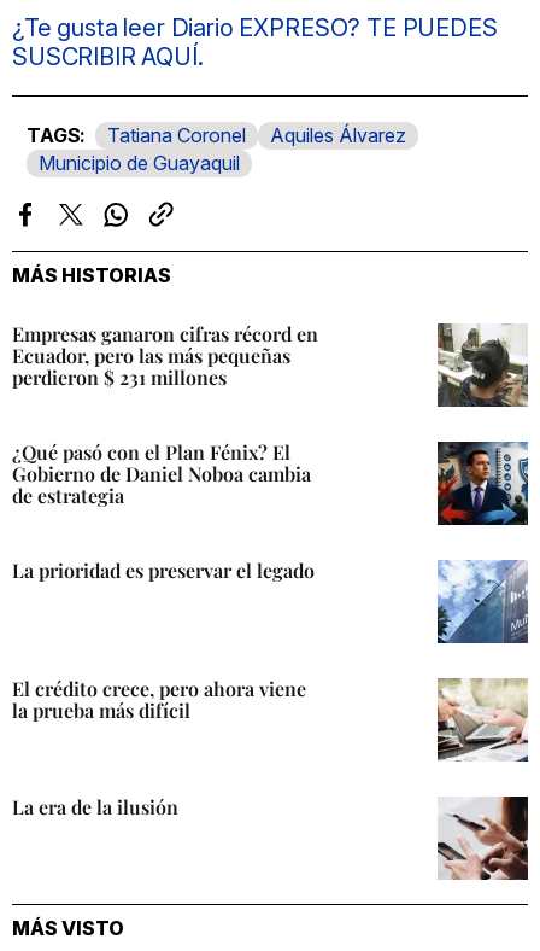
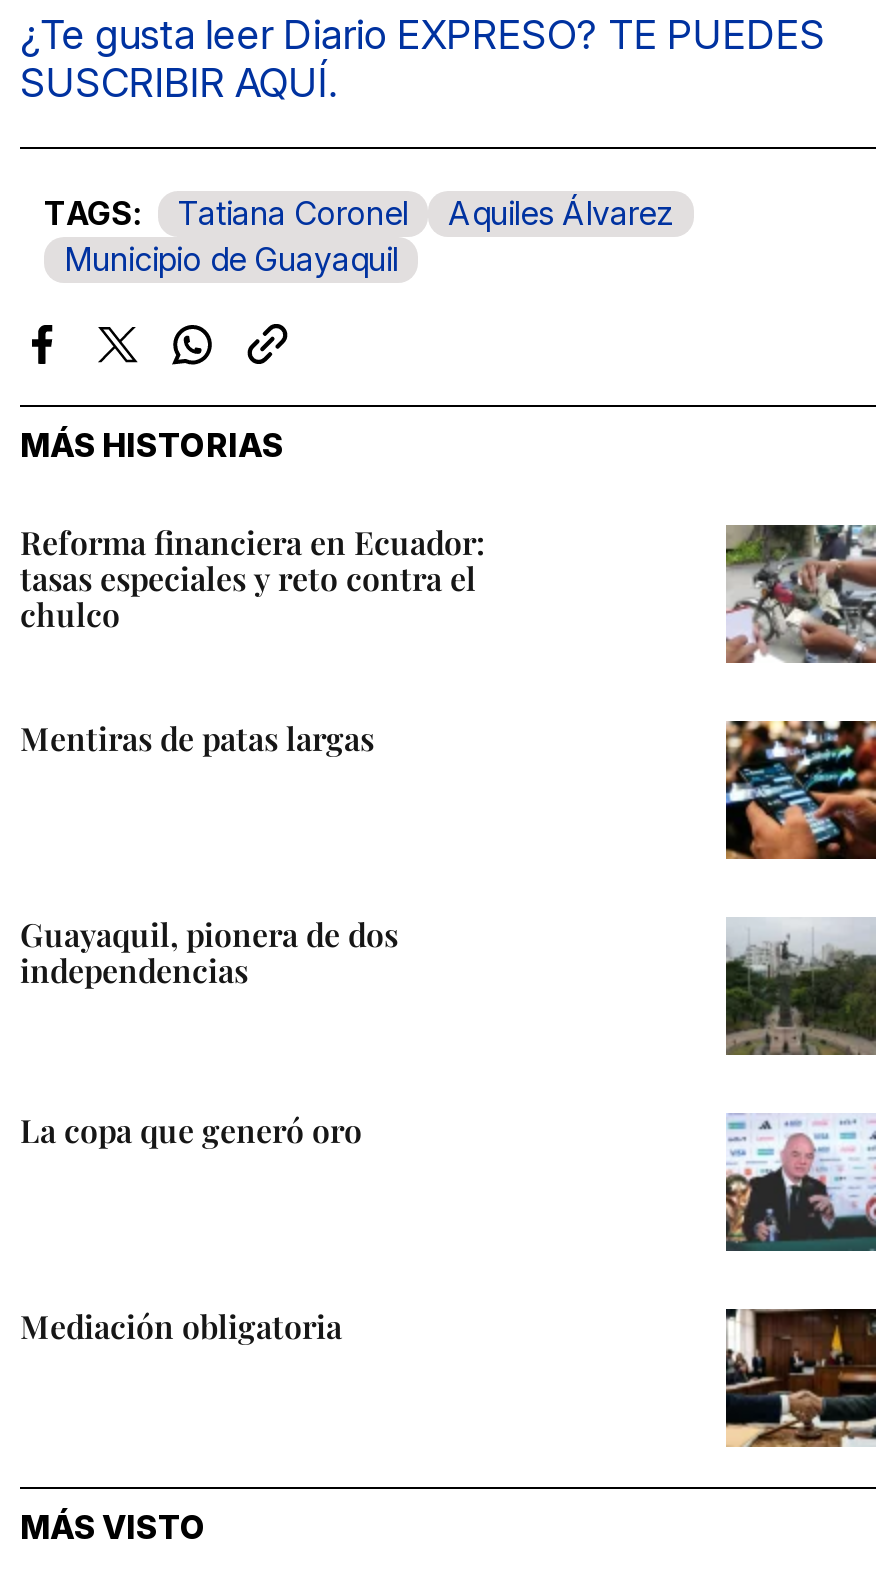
- Empresas ganaron cifras récord en
- Ecuador, pero las más pequeñas
- perdieron $ 231 millones
+ Reforma financiera en Ecuador:
+ tasas especiales y reto contra el
+ chulco

- [image]
+ [image]

- ¿Qué pasó con el Plan Fénix? El
- Gobierno de Daniel Noboa cambia
- de estrategia
+ Mentiras de patas largas

- [image]
+ [image]

- La prioridad es preservar el legado
+ Guayaquil, pionera de dos
+ independencias

- [image]
+ [image]

- El crédito crece, pero ahora viene
- la prueba más difícil
+ La copa que generó oro

- [image]
+ [image]

- La era de la ilusión
+ Mediación obligatoria

- [image]
+ [image]
